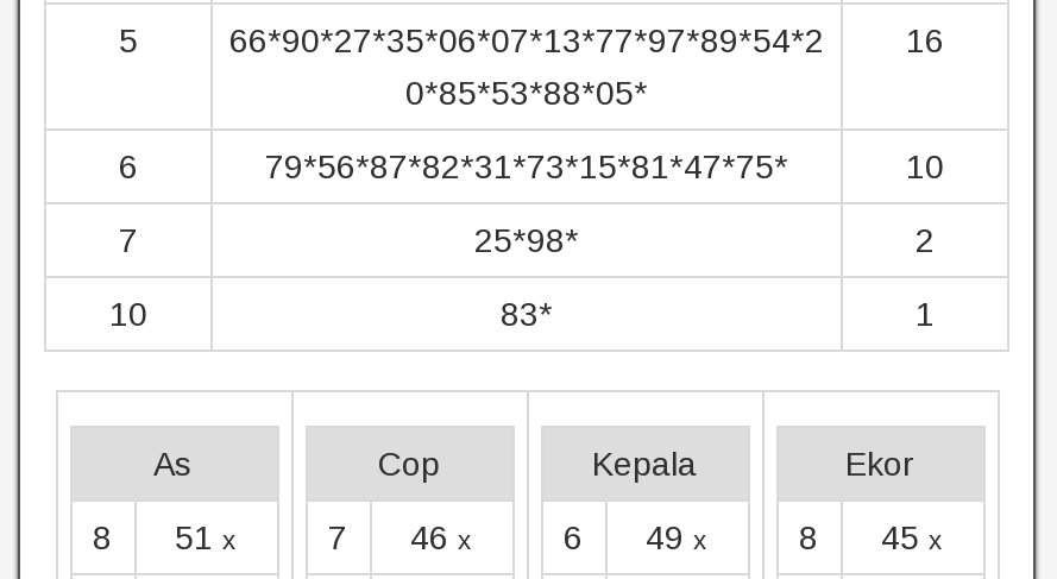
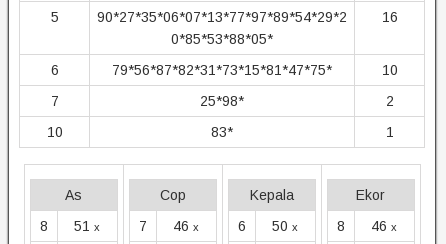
- 66*90*27*35*06*07*13*77*97*89*54*2
+ 90*27*35*06*07*13*77*97*89*54*29*2

- 6 49 x
+ 6 50 x

- 8 45 x
+ 8 46 x
